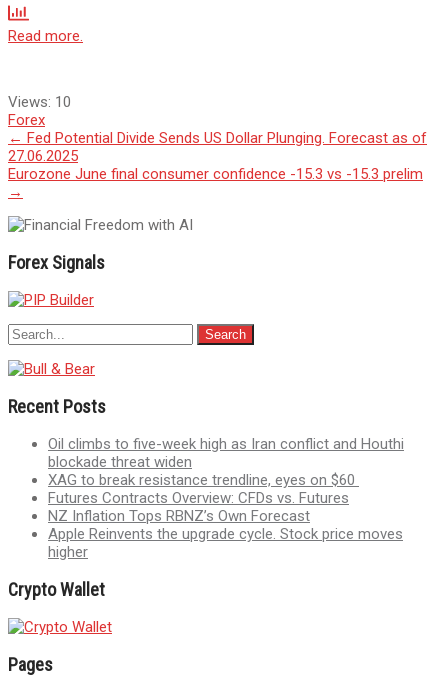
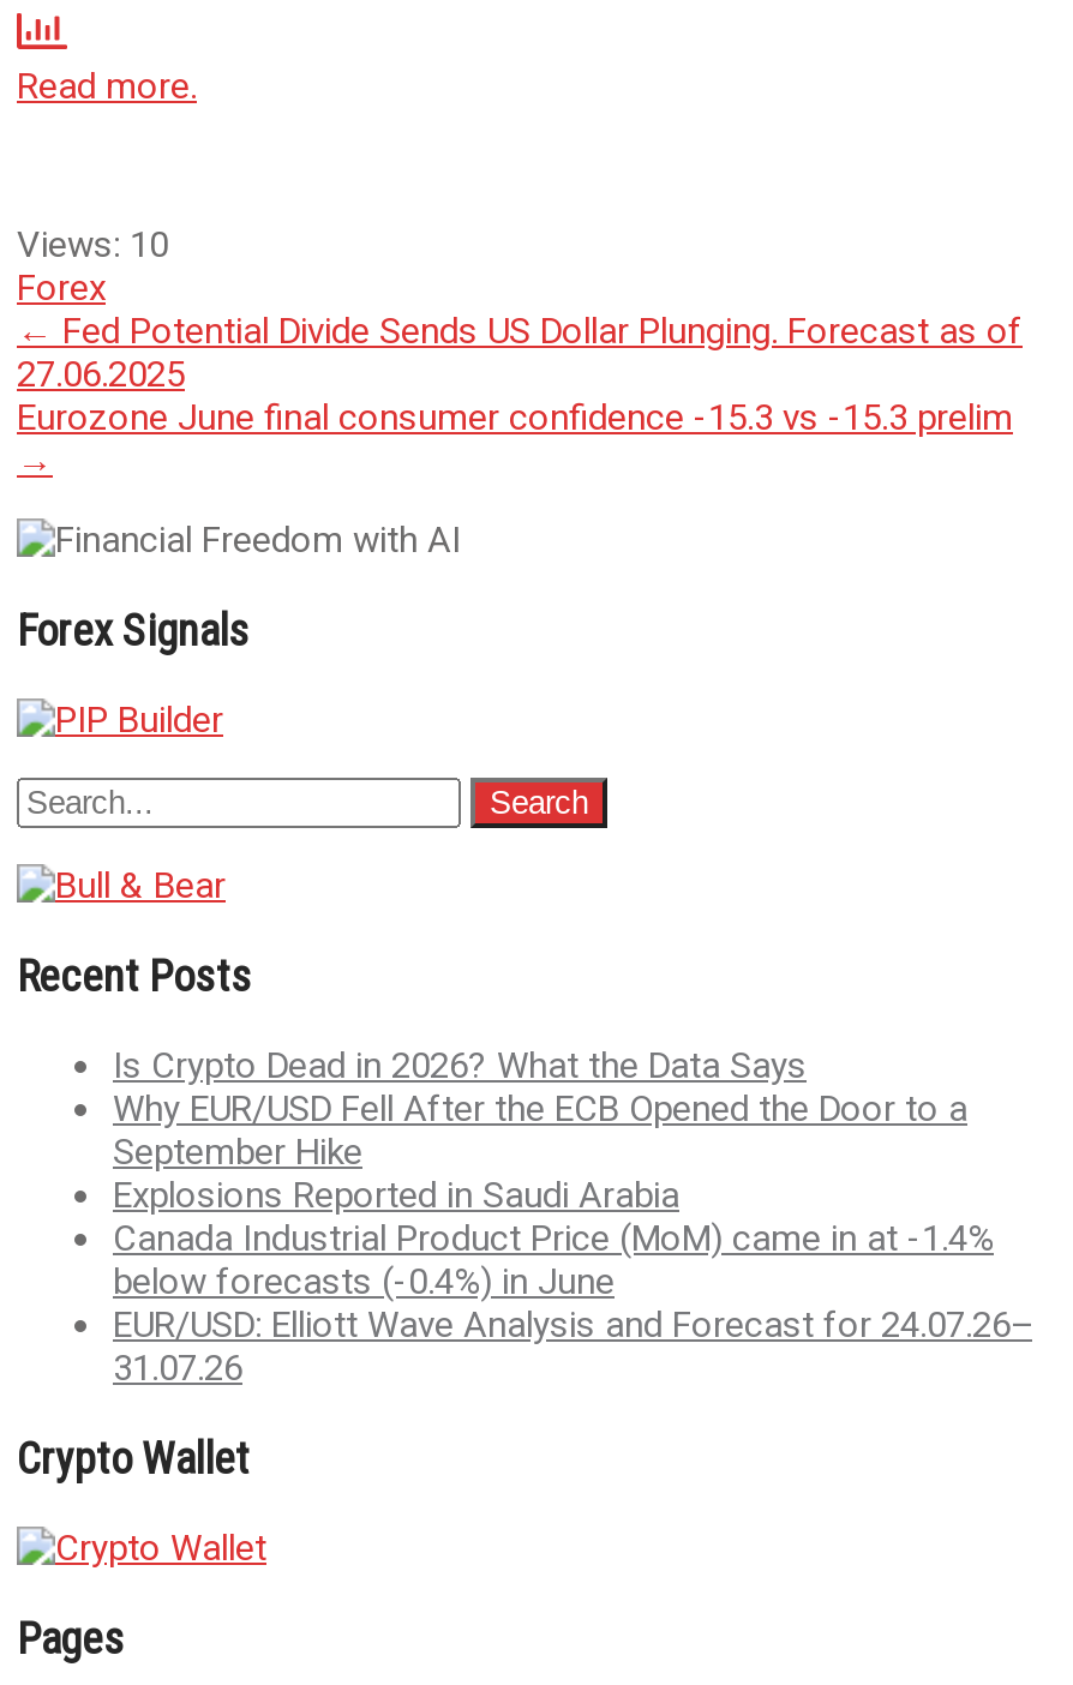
- Oil climbs to five-week high as Iran conflict and Houthi
- blockade threat widen
- XAG to break resistance trendline, eyes on $60
- Futures Contracts Overview: CFDs vs. Futures
- NZ Inflation Tops RBNZ’s Own Forecast
- Apple Reinvents the upgrade cycle. Stock price moves
- higher
+ Is Crypto Dead in 2026? What the Data Says
+ Why EUR/USD Fell After the ECB Opened the Door to a
+ September Hike
+ Explosions Reported in Saudi Arabia
+ Canada Industrial Product Price (MoM) came in at -1.4%
+ below forecasts (-0.4%) in June
+ EUR/USD: Elliott Wave Analysis and Forecast for 24.07.26–
+ 31.07.26
